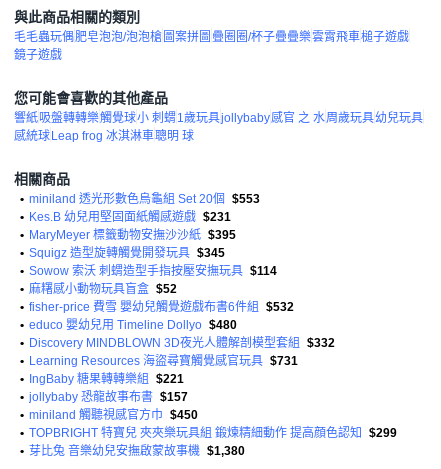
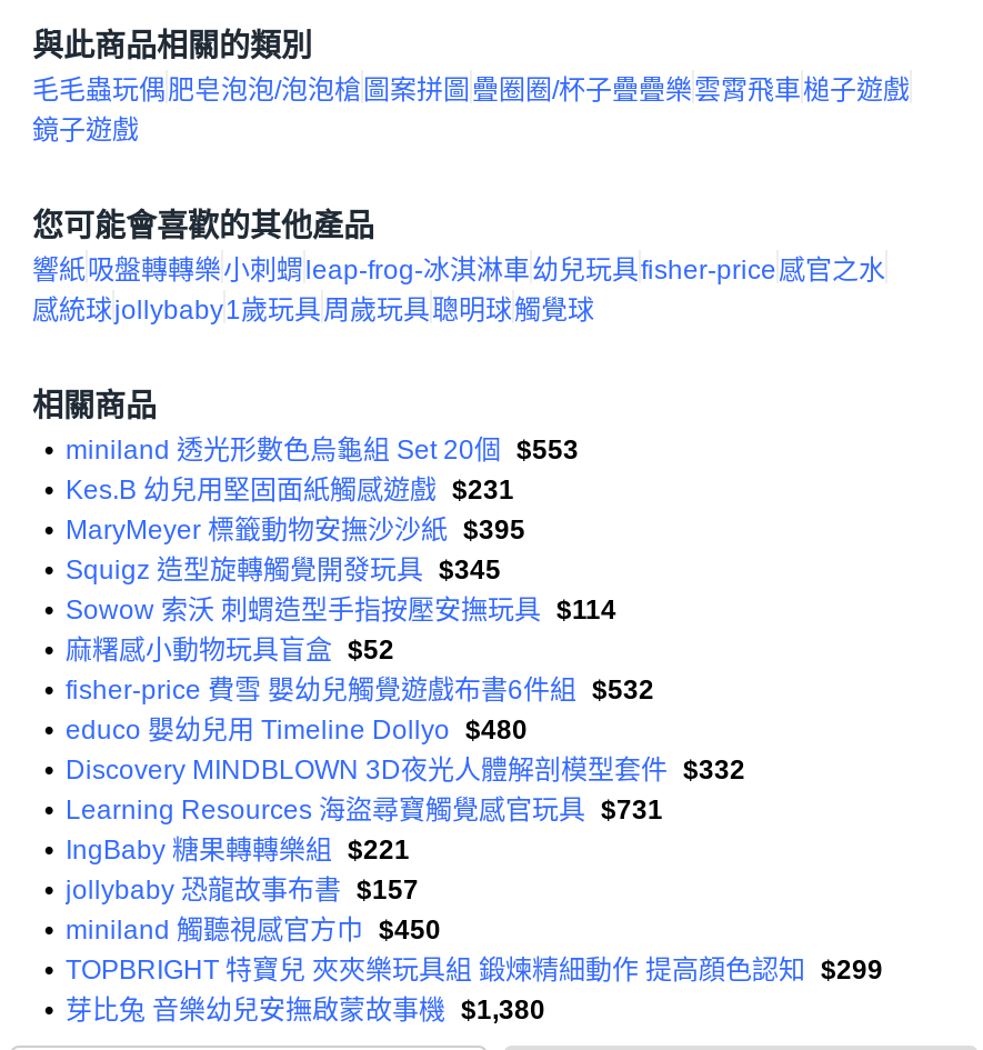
- 響紙吸盤轉轉樂觸覺球小 刺蝟1歲玩具jollybaby感官 之 水周歲玩具幼兒玩具
- 感統球Leap frog 冰淇淋車聰明 球
+ 響紙吸盤轉轉樂小刺蝟leap-frog-冰淇淋車幼兒玩具fisher-price感官之水
+ 感統球jollybaby1歲玩具周歲玩具聰明球觸覺球

- • Discovery MINDBLOWN 3D夜光人體解剖模型套組 $332
+ • Discovery MINDBLOWN 3D夜光人體解剖模型套件 $332
